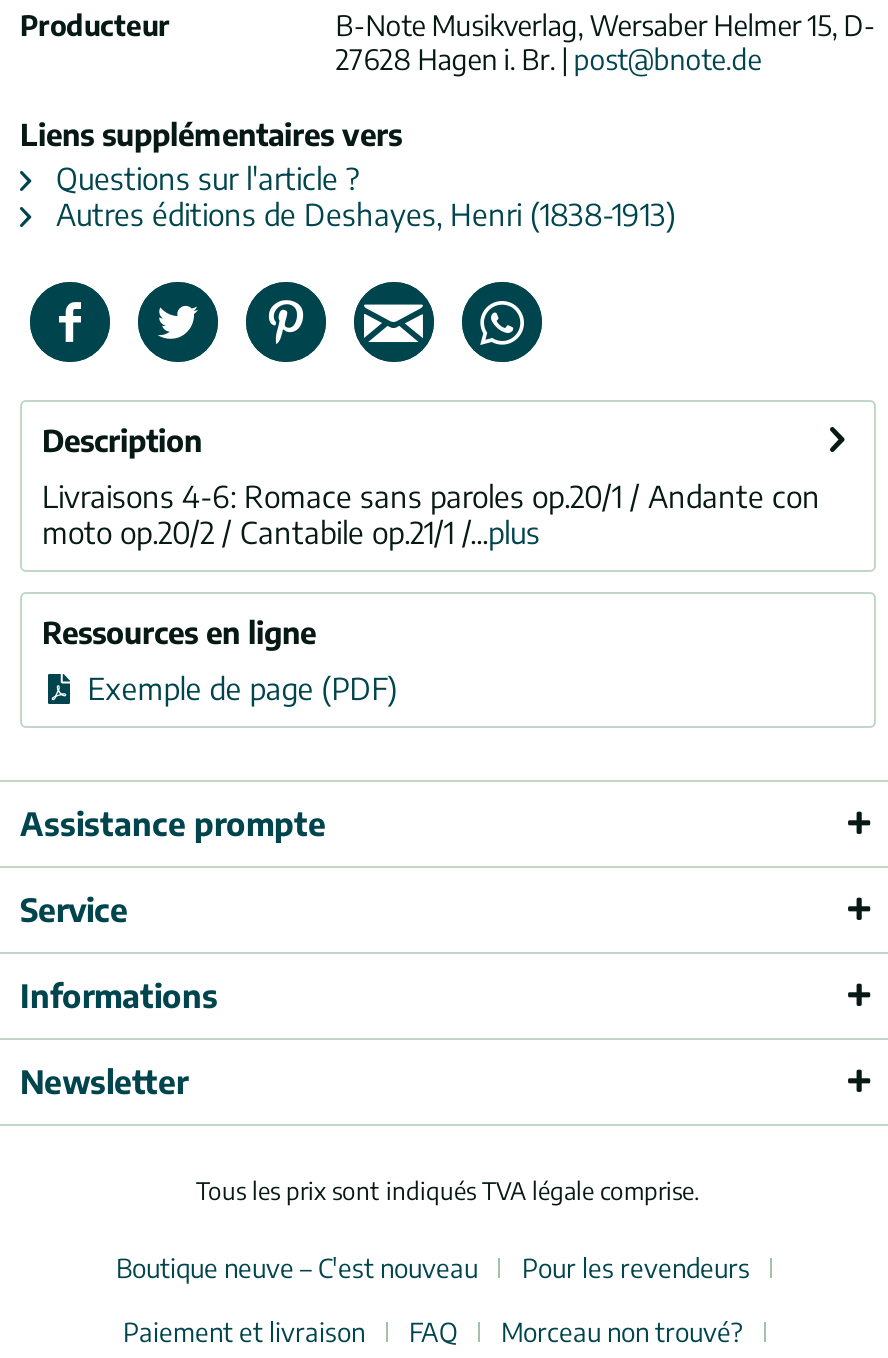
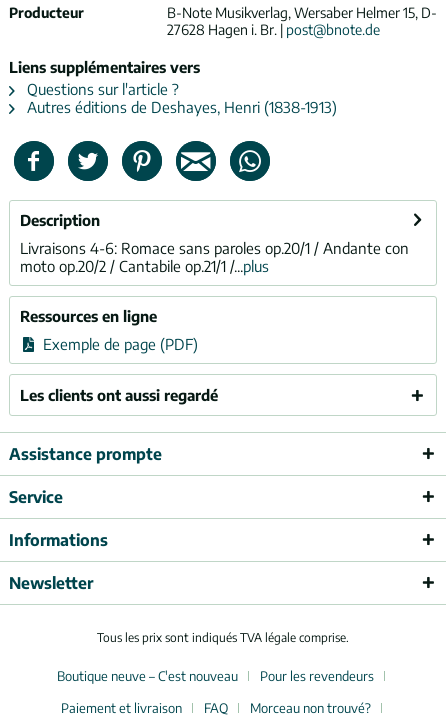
+ Les clients ont aussi regardé
